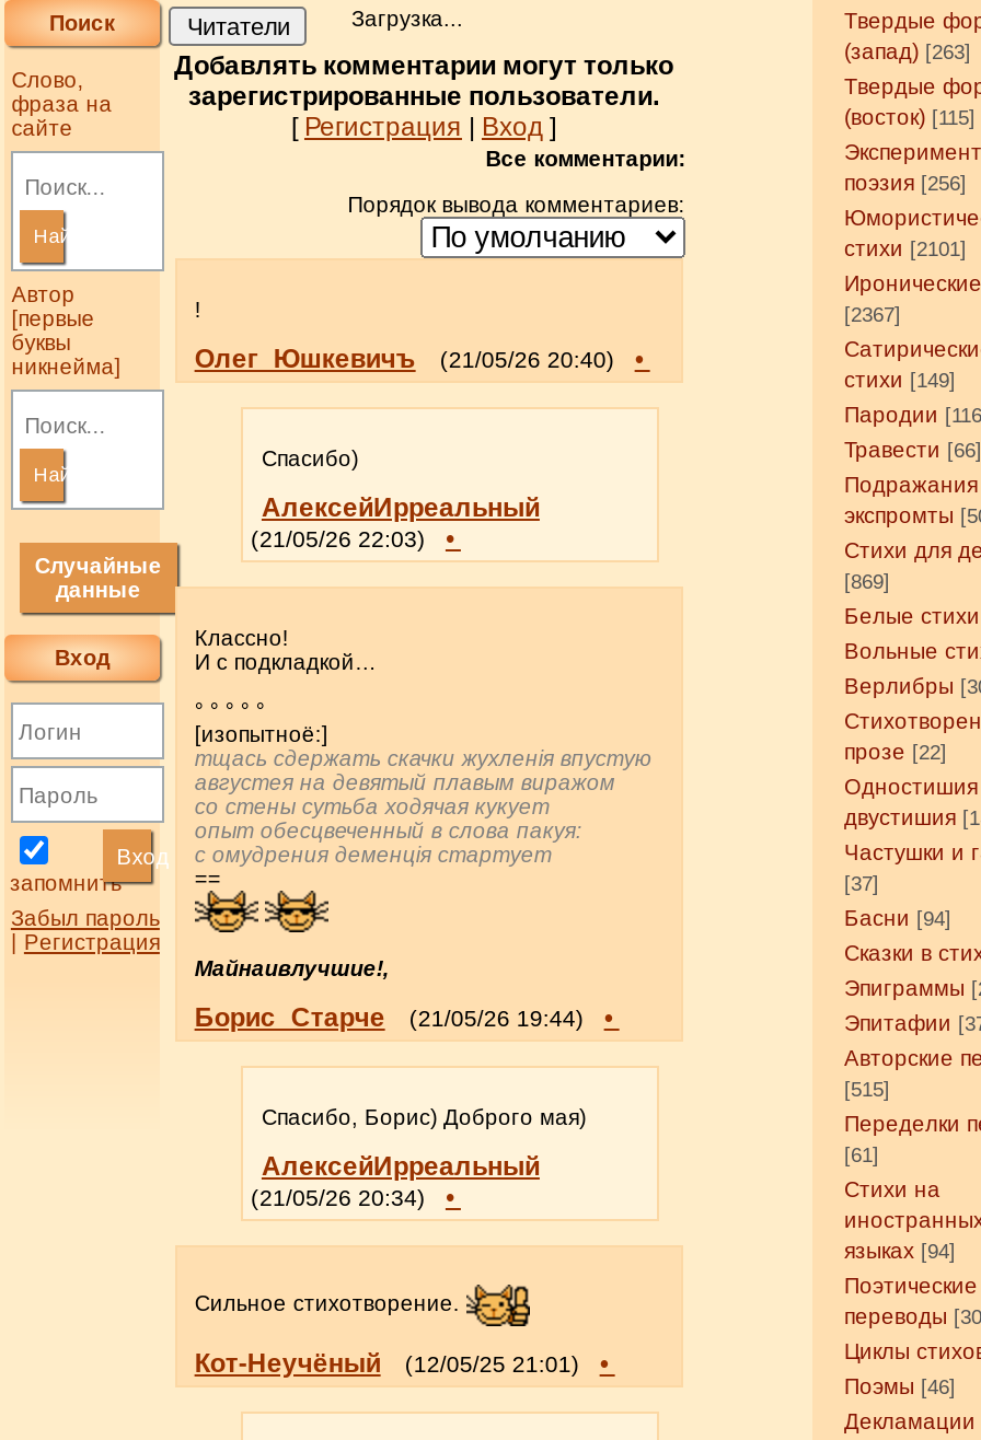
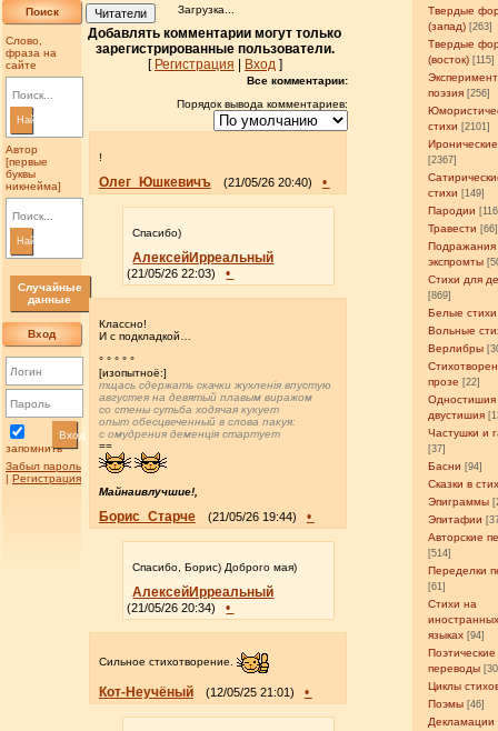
- [515]
+ [514]
